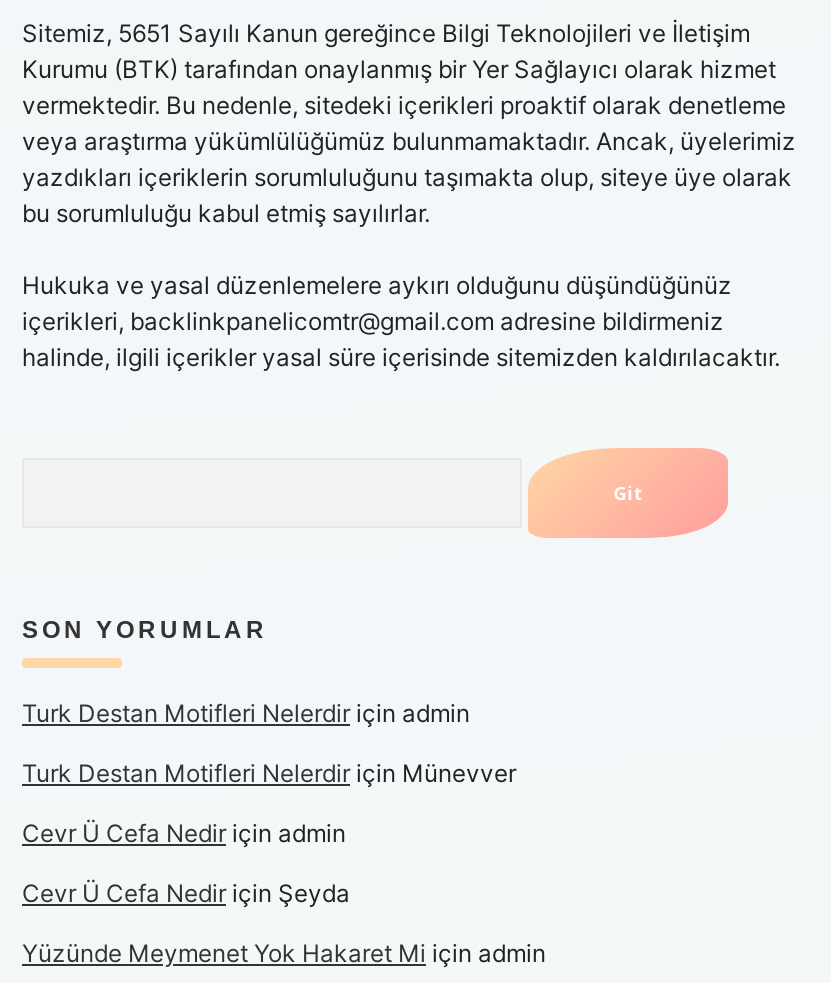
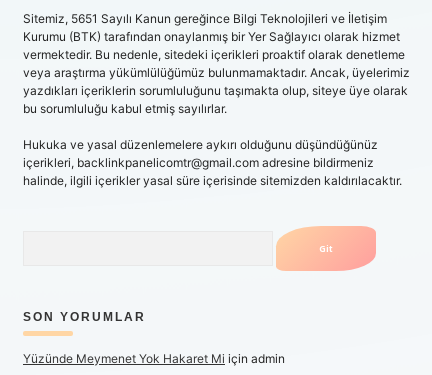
- Turk Destan Motifleri Nelerdir için admin
- Turk Destan Motifleri Nelerdir için Münevver
- Cevr Ü Cefa Nedir için admin
- Cevr Ü Cefa Nedir için Şeyda
